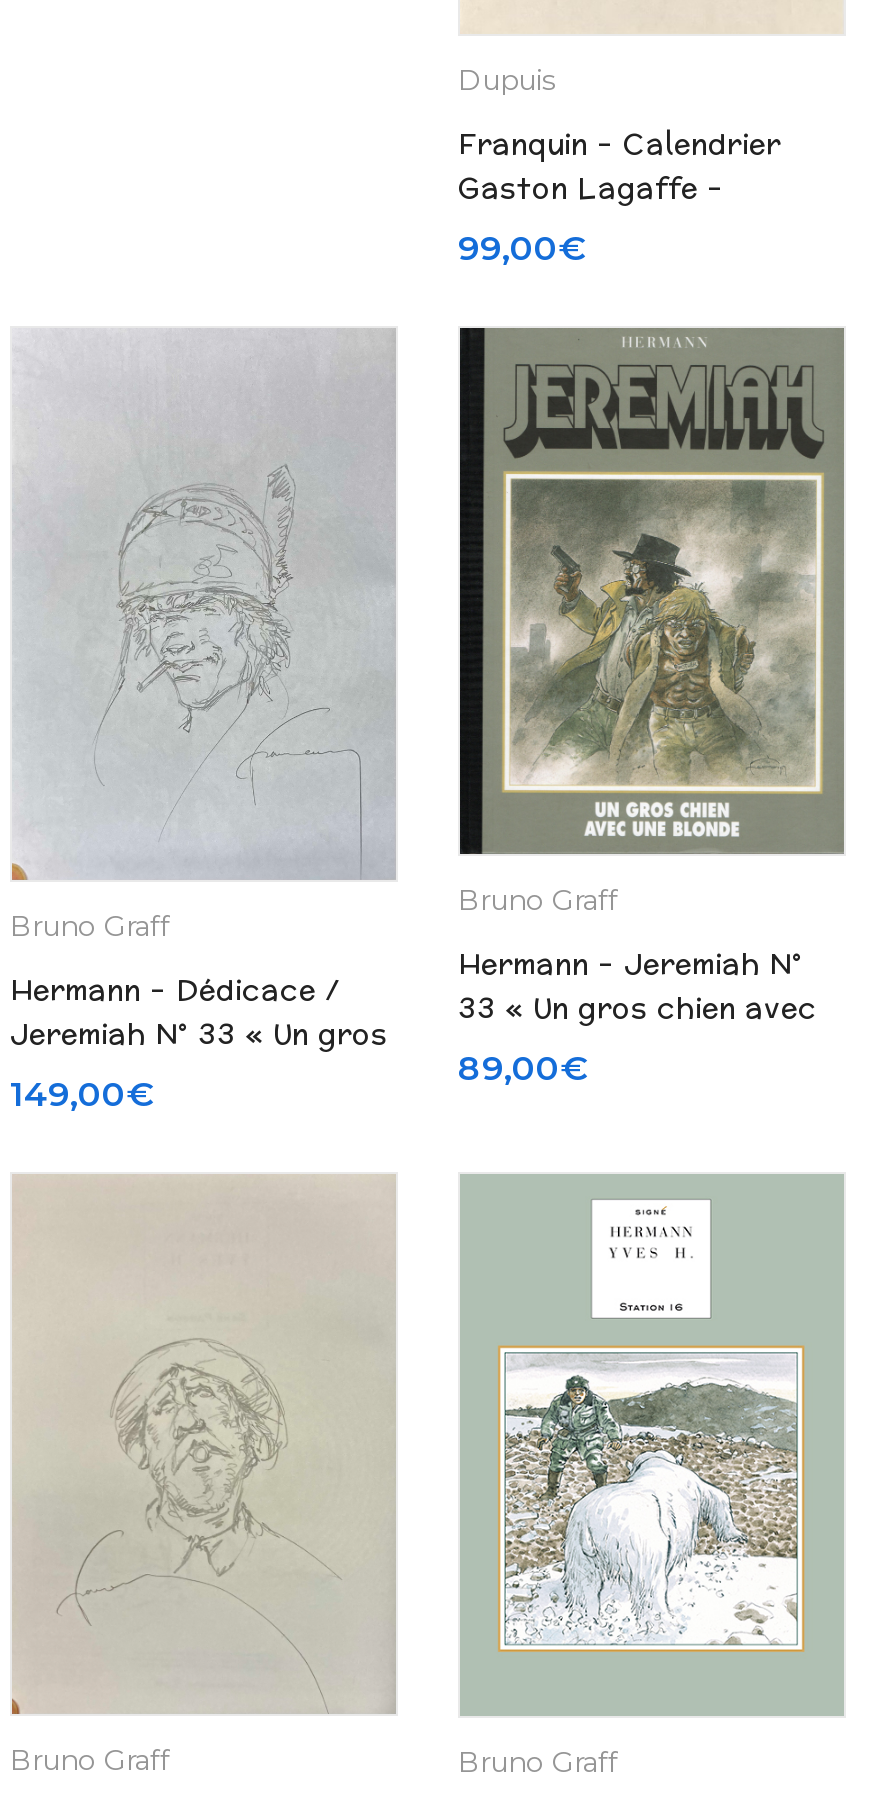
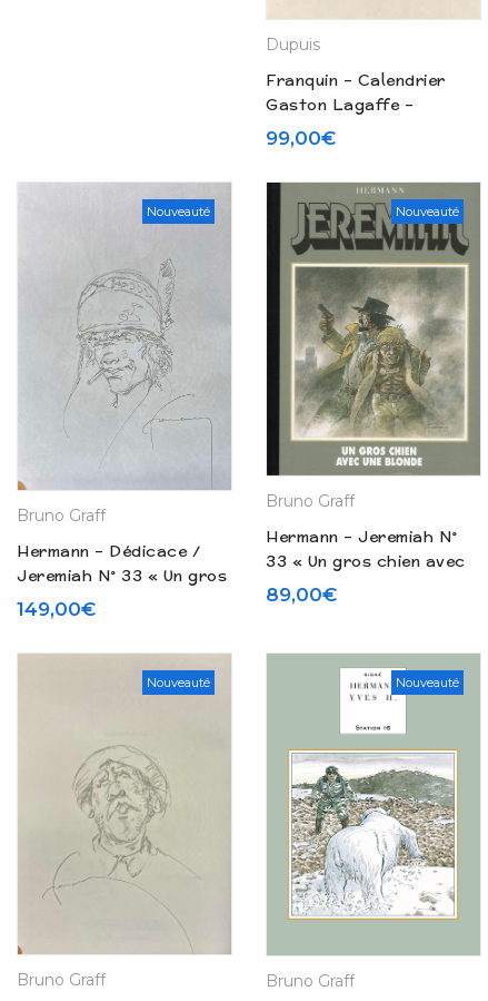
+ Nouveauté

+ Nouveauté

+ Nouveauté

+ Nouveauté
